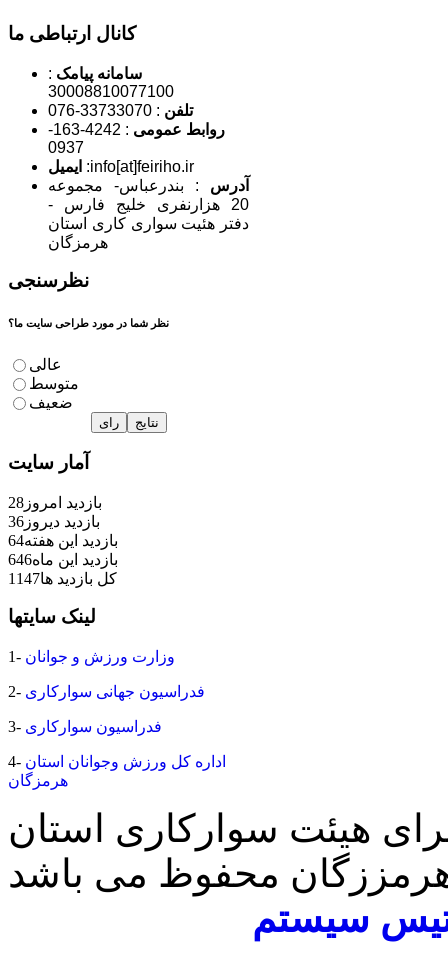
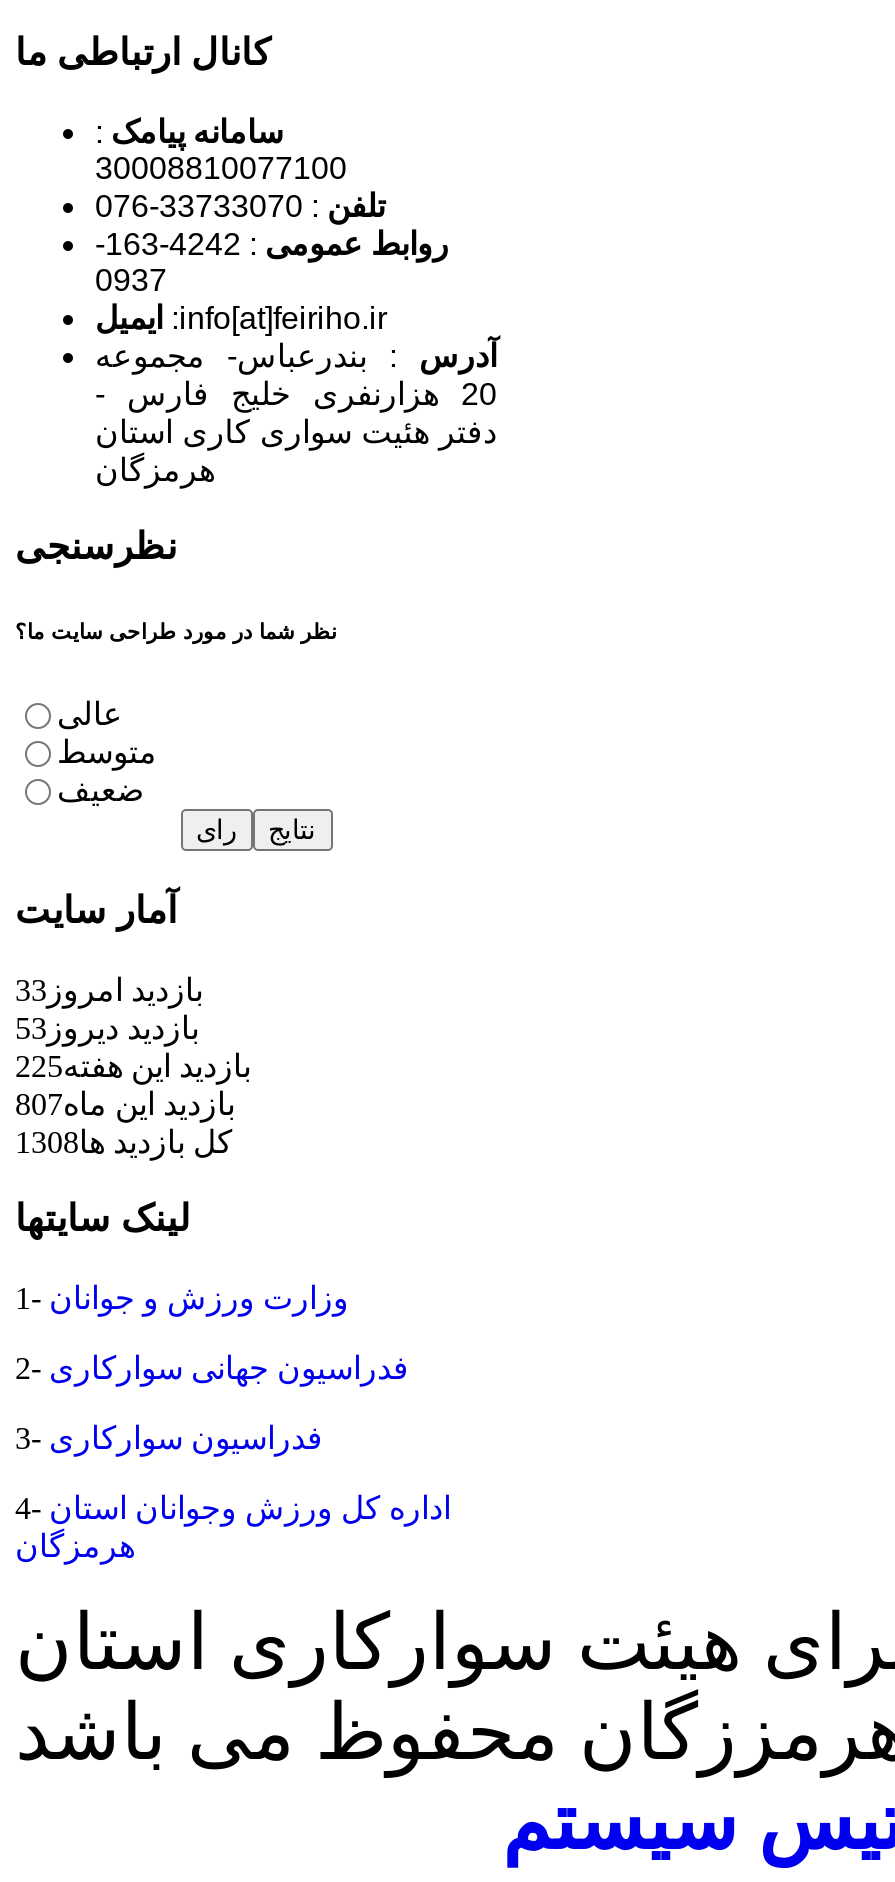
- بازدید امروز 28
+ بازدید امروز 33

- بازدید دیروز 36
+ بازدید دیروز 53

- بازدید این هفته64
+ بازدید این هفته225

- بازدید این ماه646
+ بازدید این ماه807

- کل بازدید ها1147
+ کل بازدید ها1308
